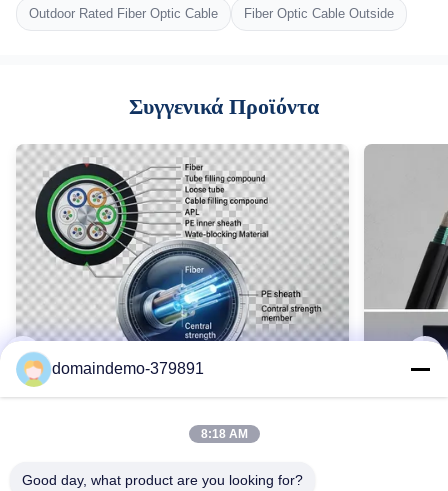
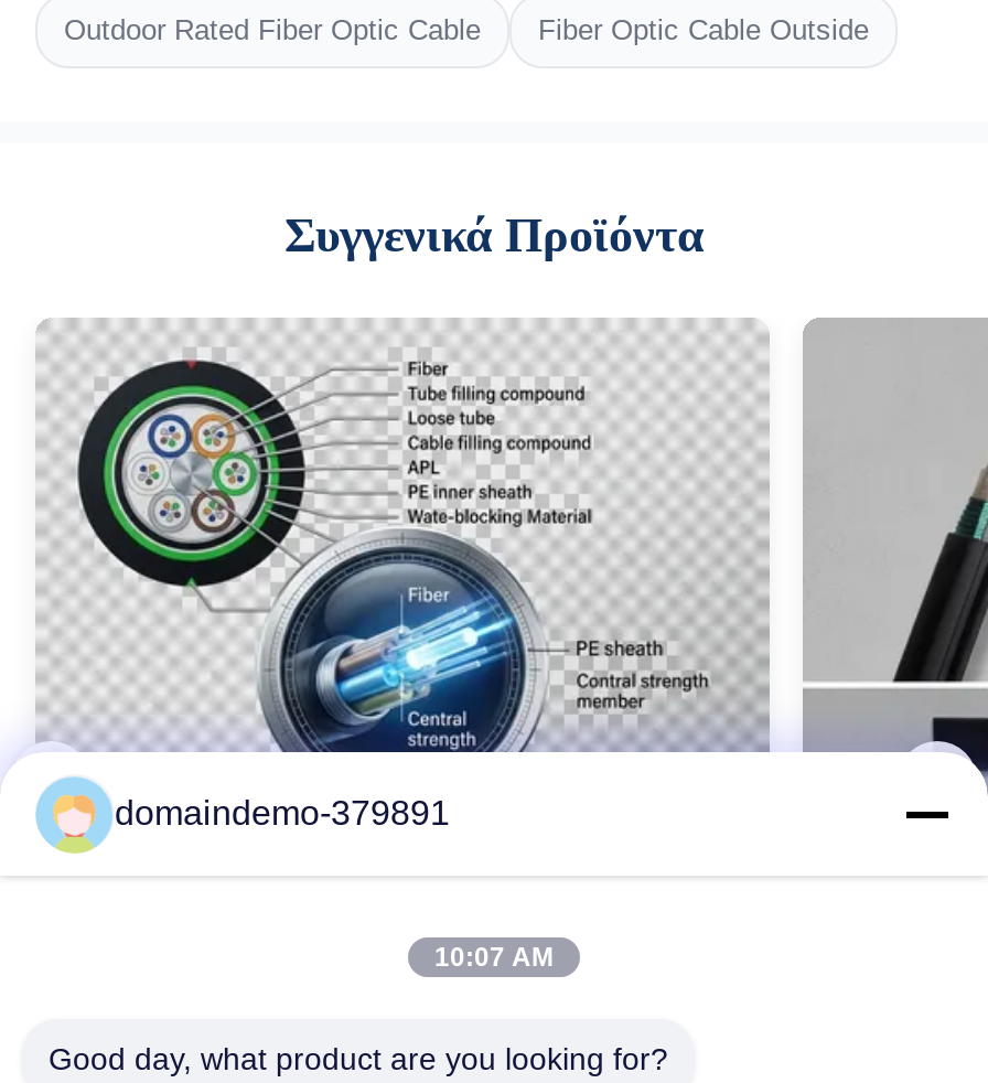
- 8:18 AM
+ 10:07 AM
